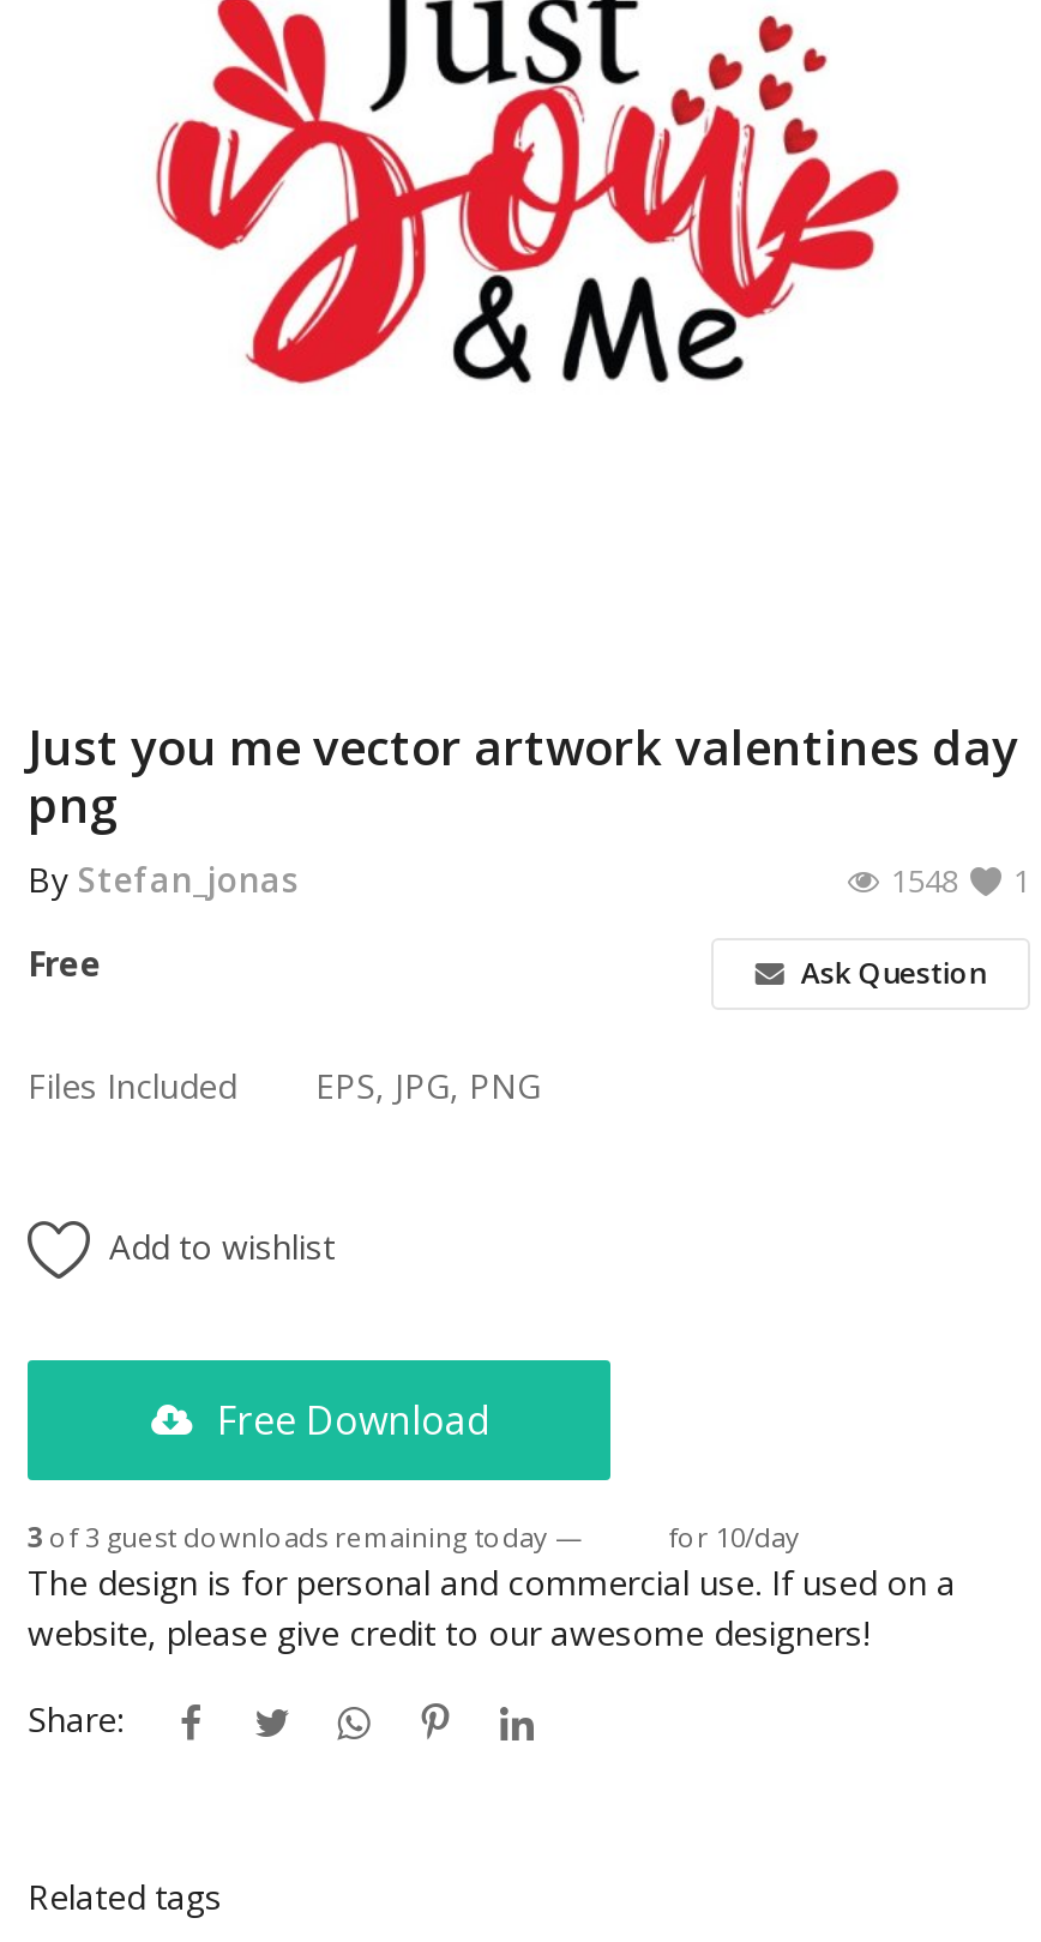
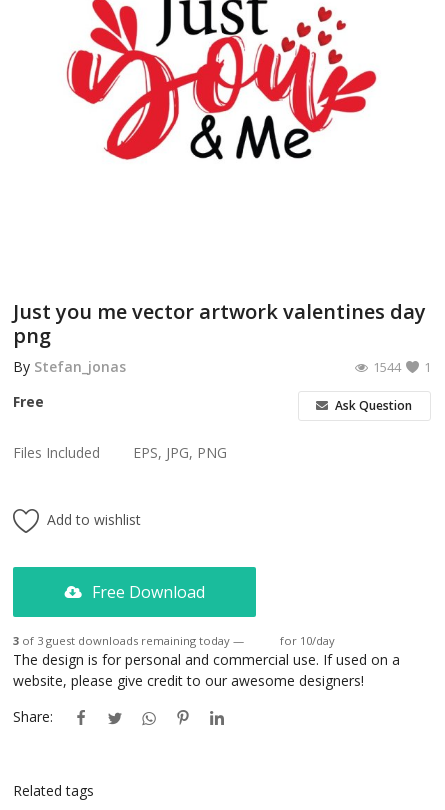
- 1548 1
+ 1544 1
